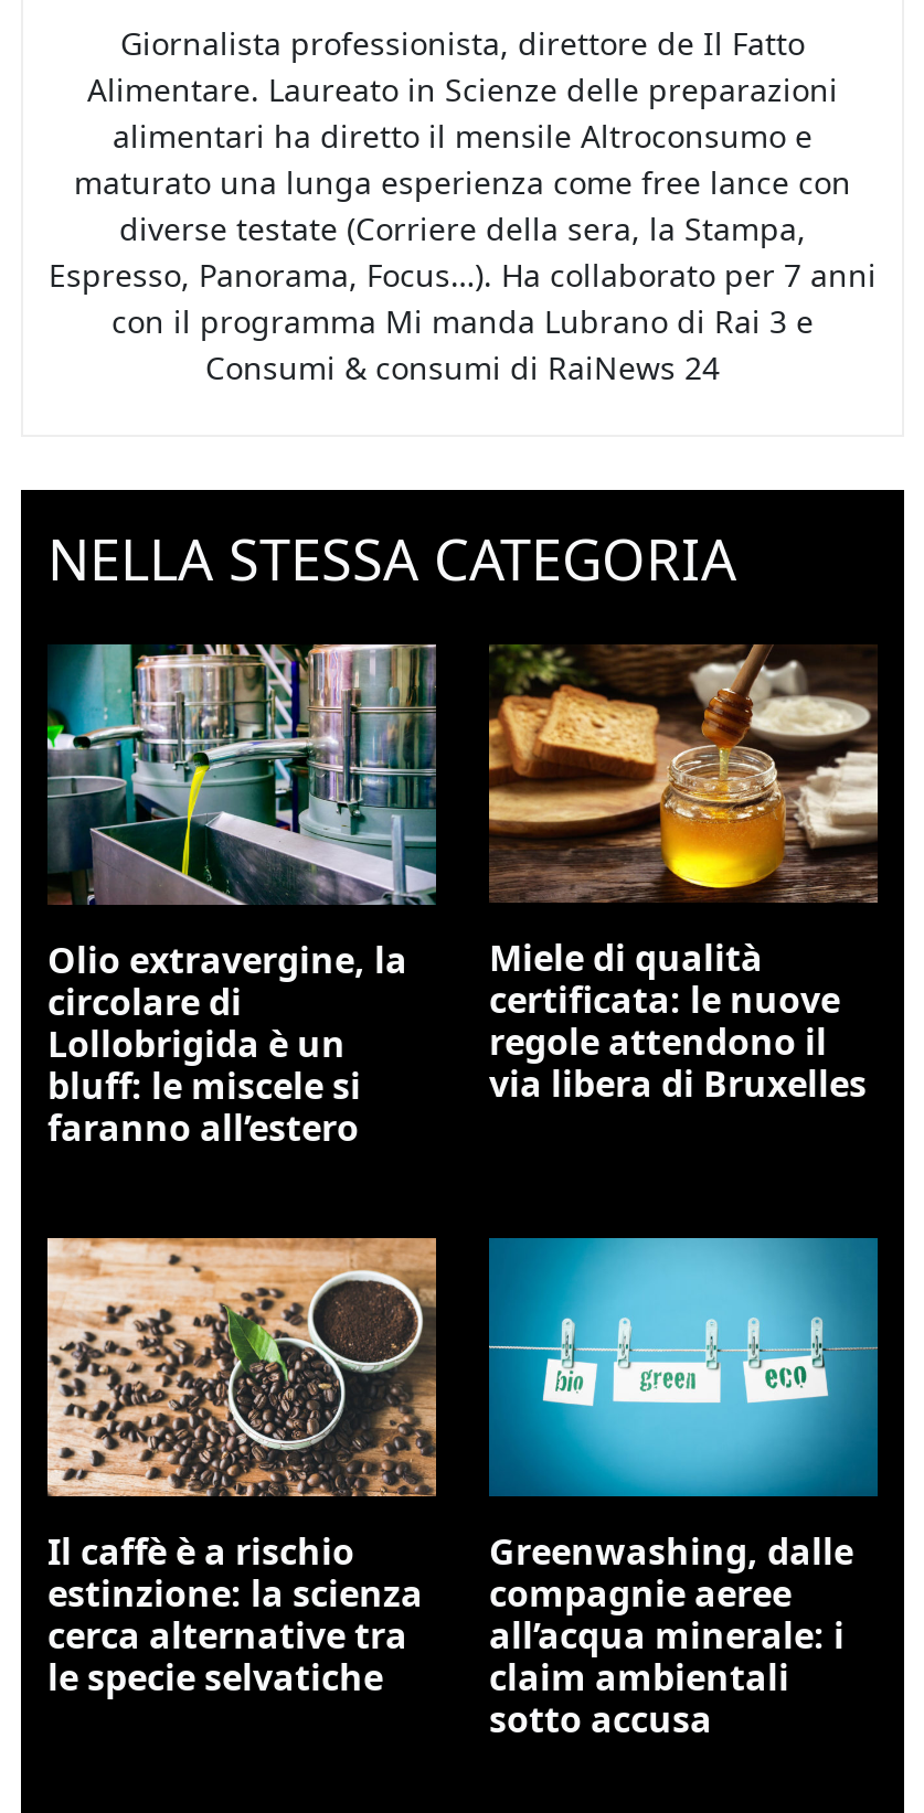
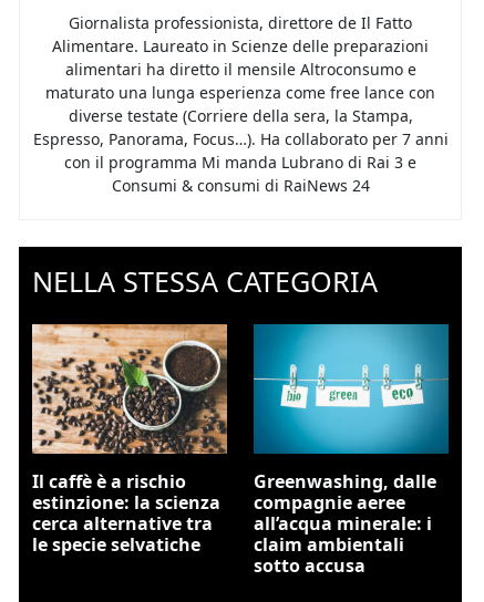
- [image]
- Olio extravergine, la
- circolare di
- Lollobrigida è un
- bluff: le miscele si
- faranno all’estero

- [image]
- Miele di qualità
- certificata: le nuove
- regole attendono il
- via libera di Bruxelles
